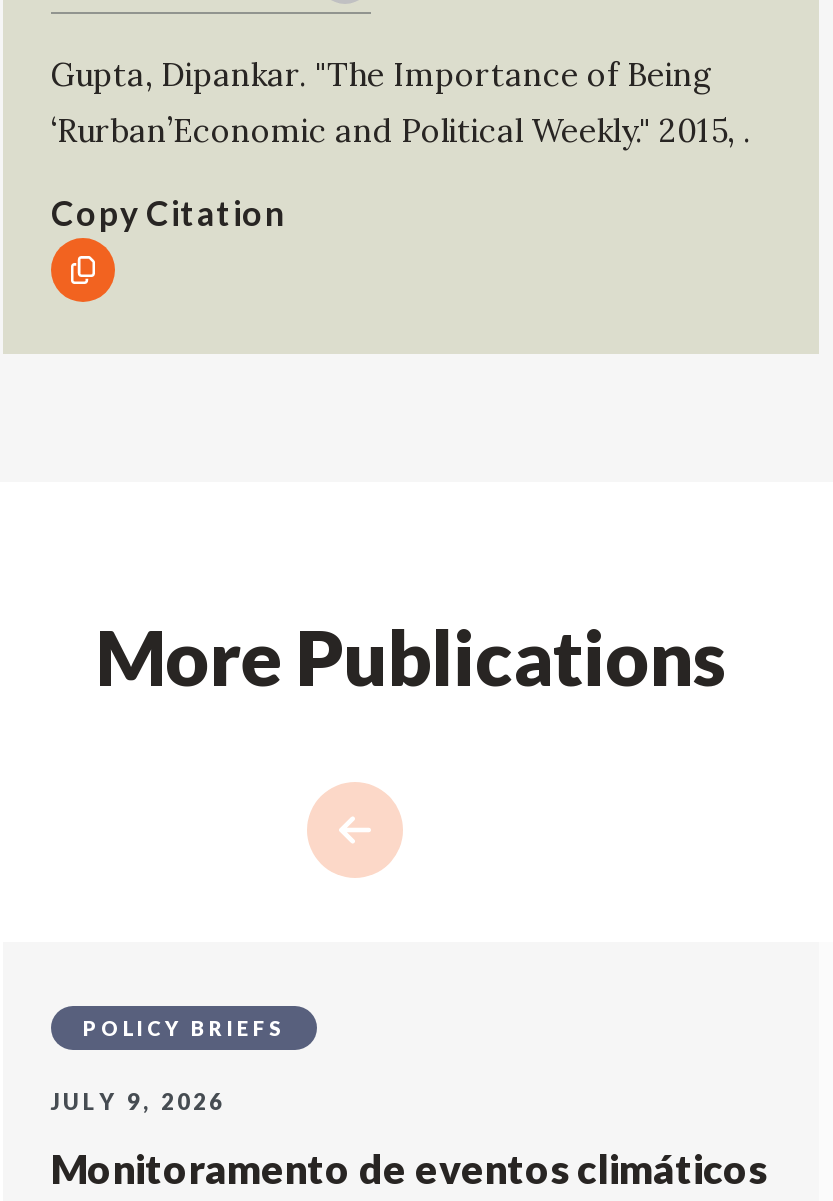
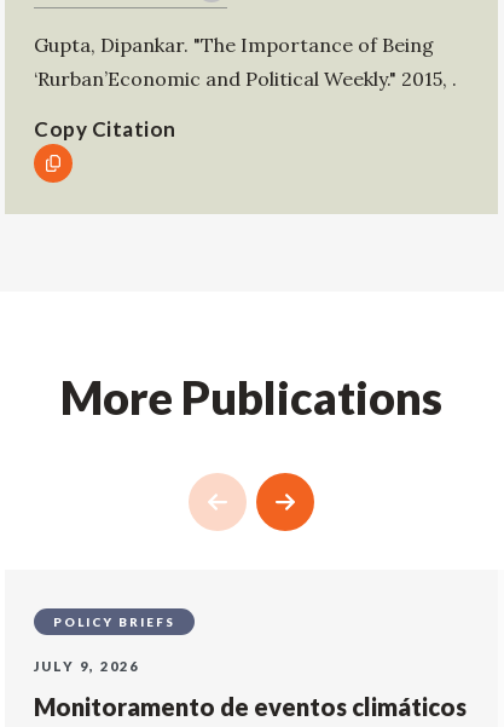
+ [image]
